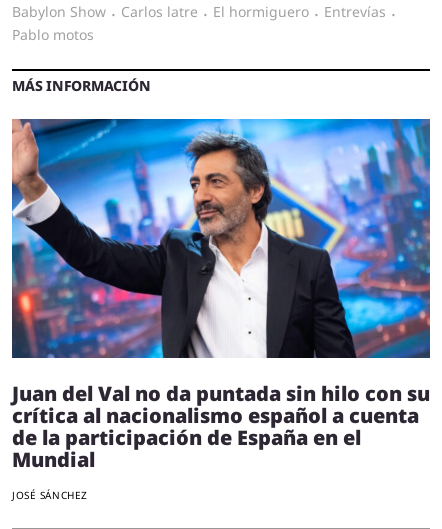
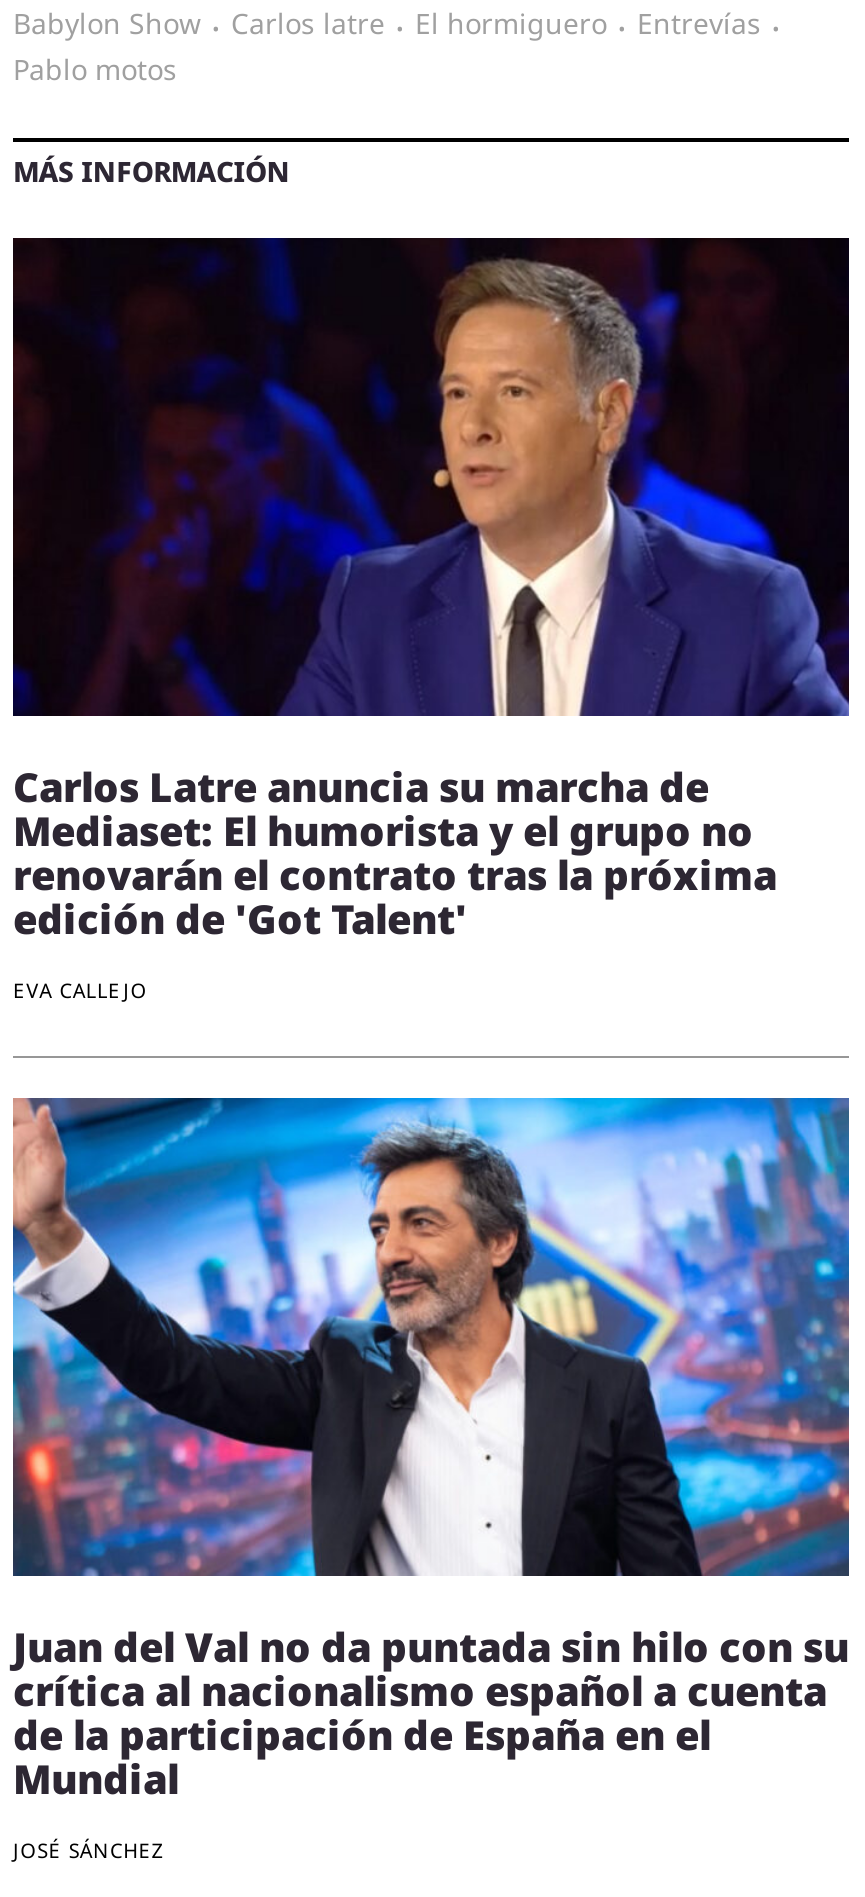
+ [image]
+ Carlos Latre anuncia su marcha de
+ Mediaset: El humorista y el grupo no
+ renovarán el contrato tras la próxima
+ edición de 'Got Talent'
+ EVA CALLEJO
